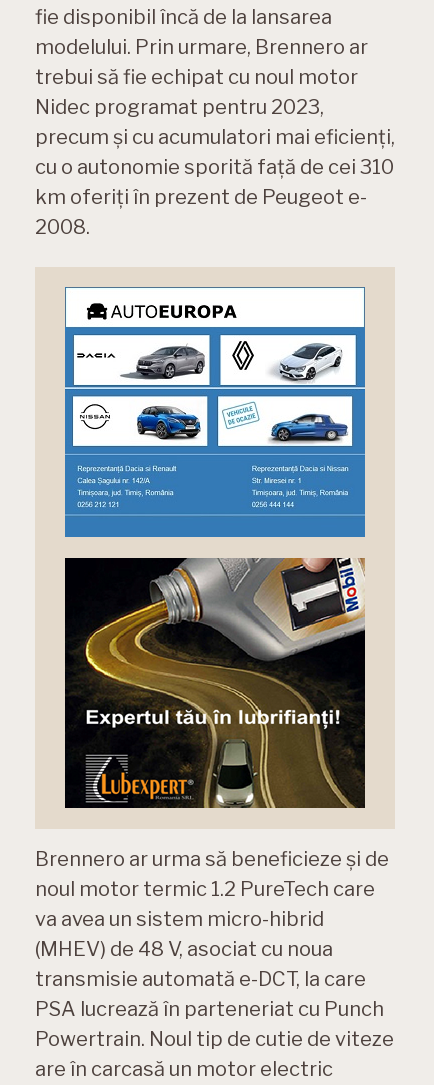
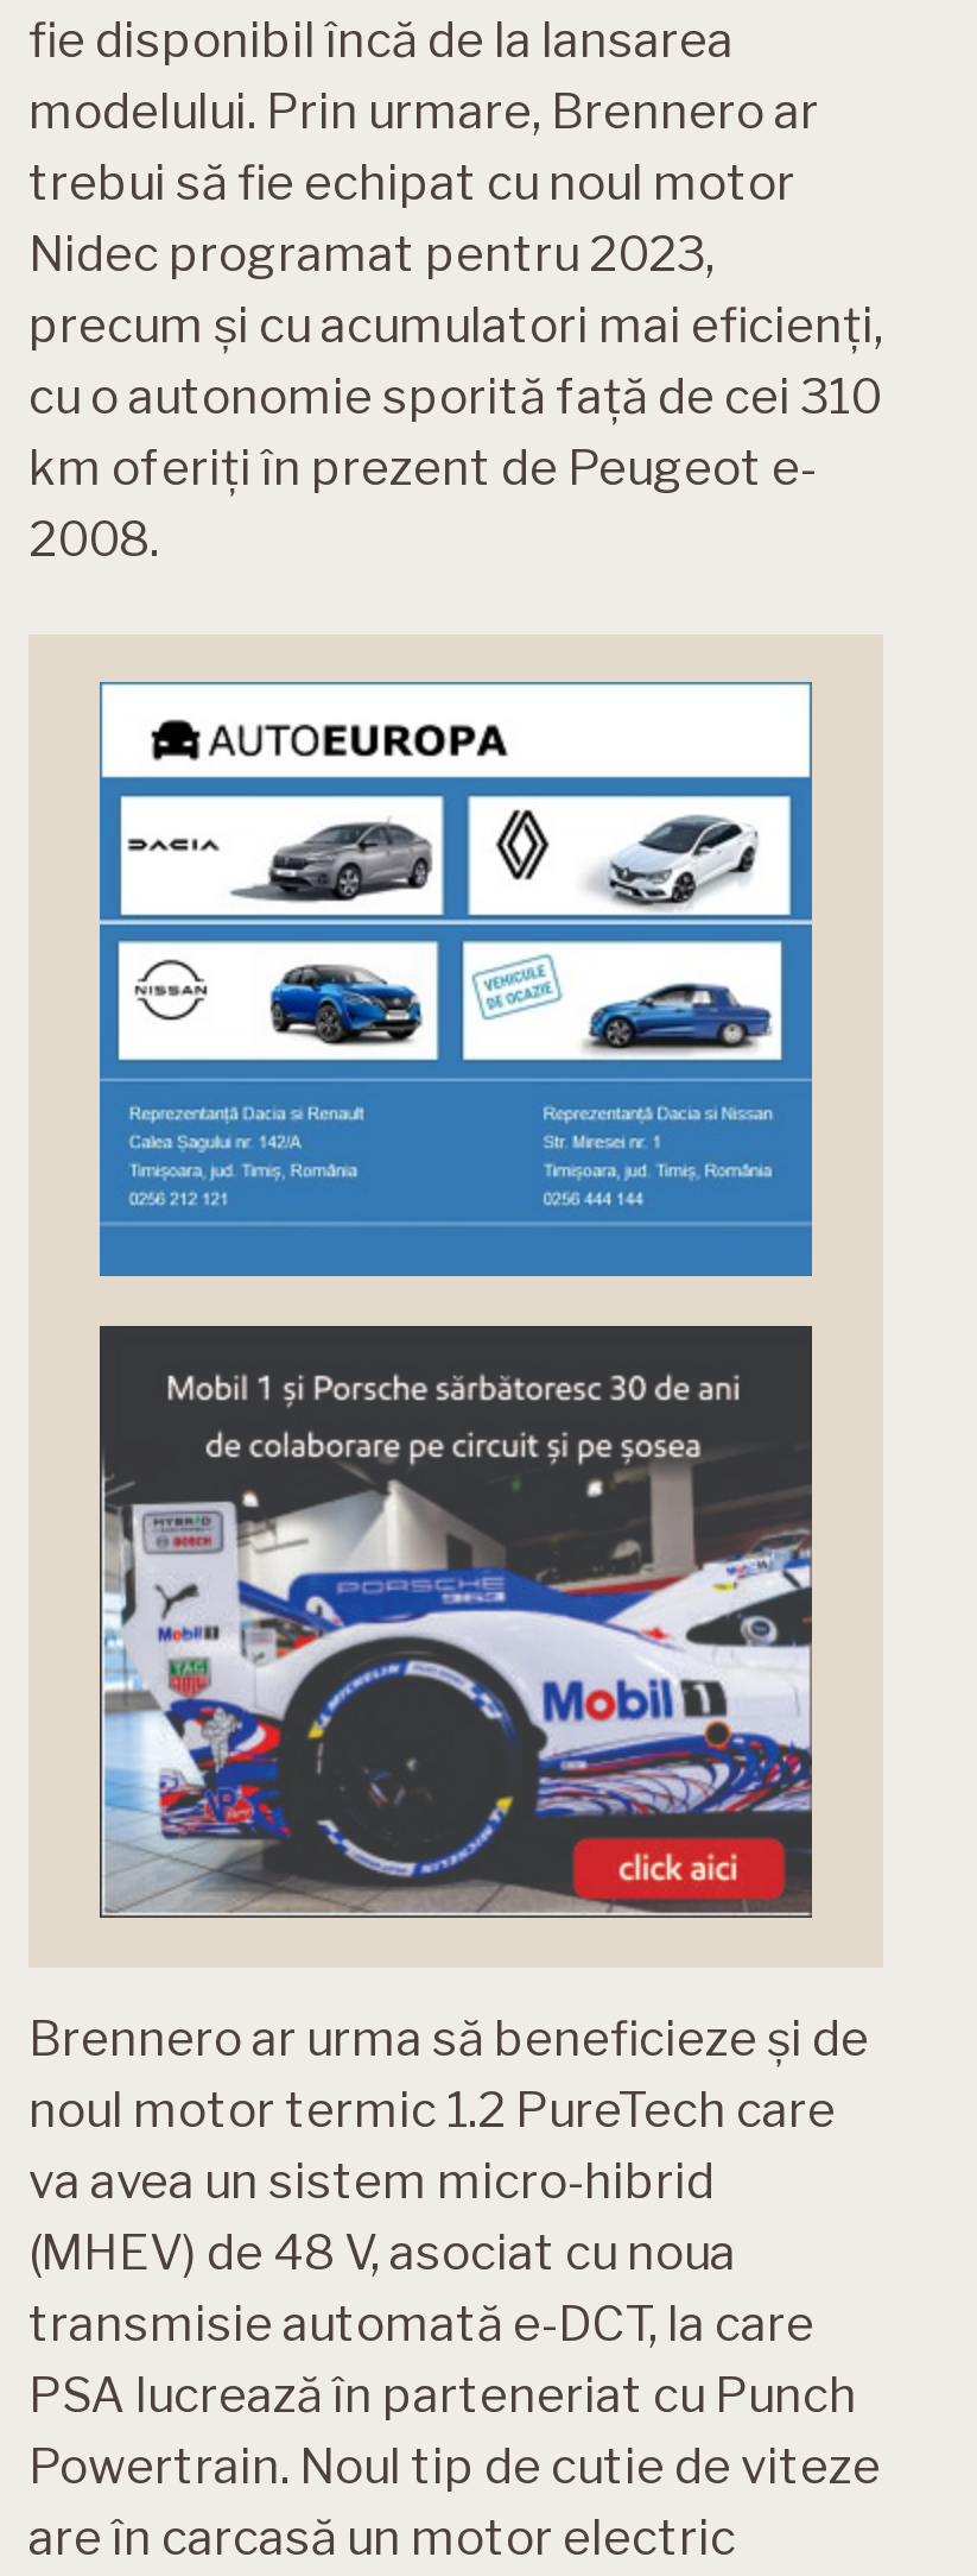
- [image]
+ [image]
